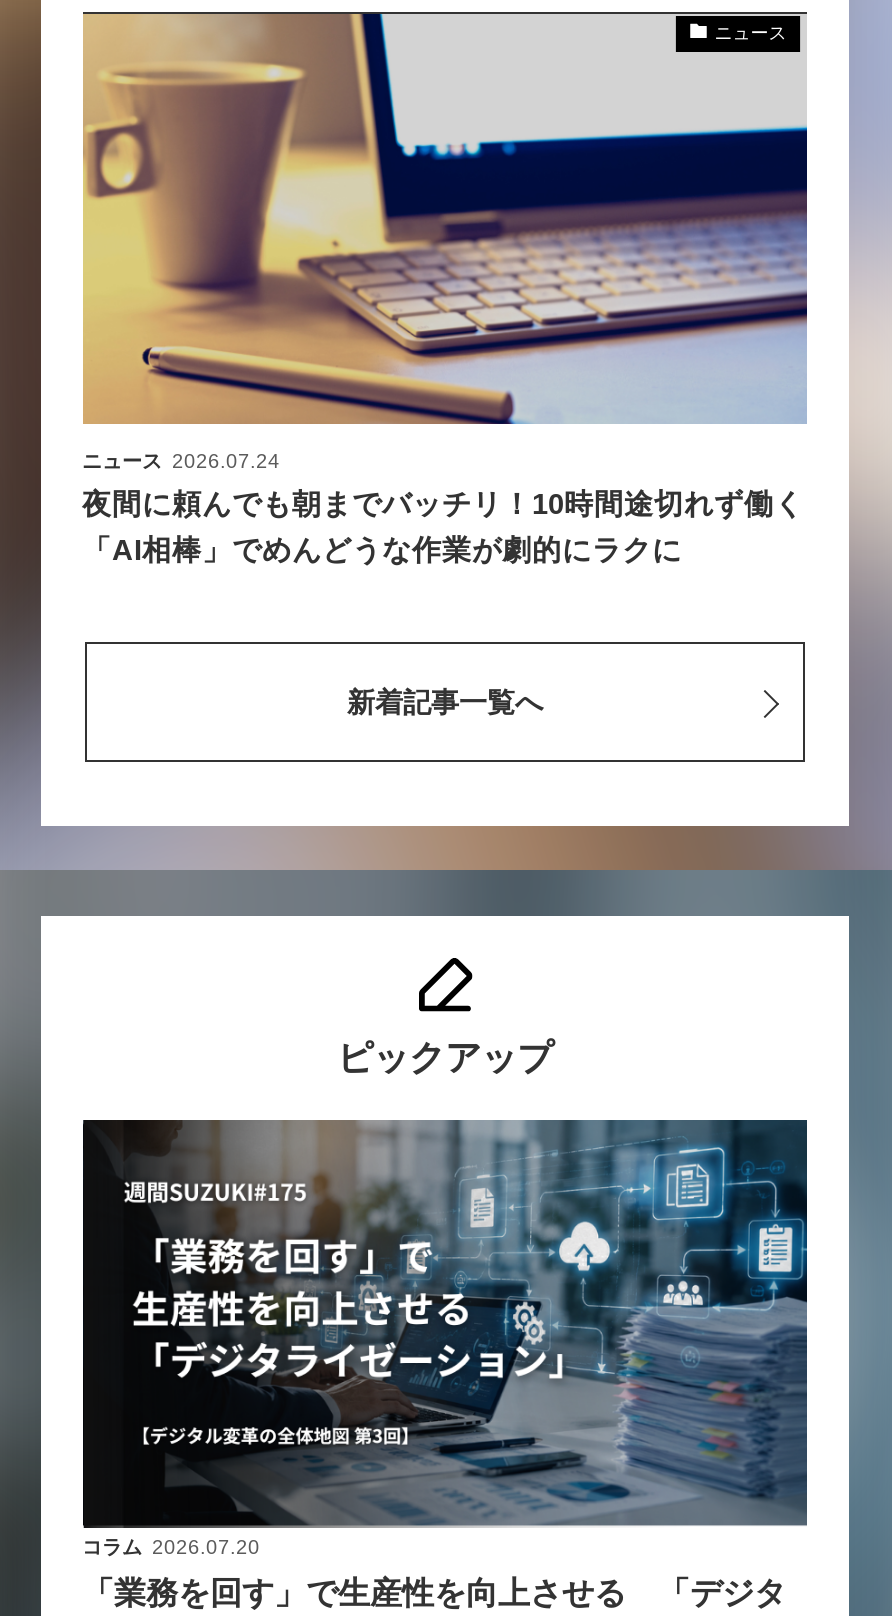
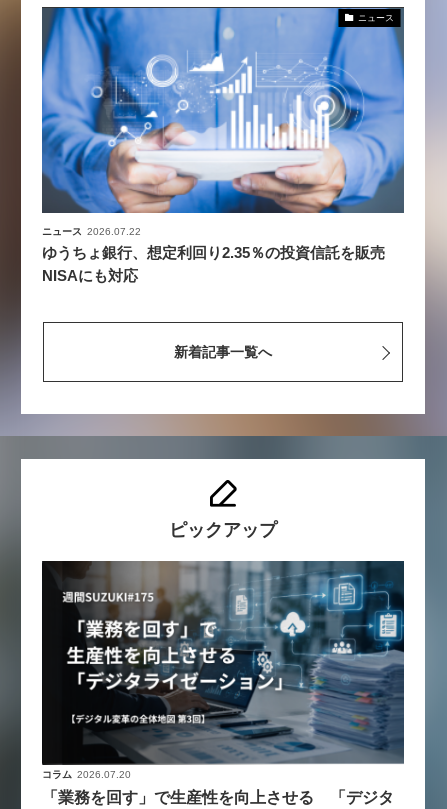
- [image]
- ニュース 2026.07.24
+ [image]
+ ニュース 2026.07.22

- 夜間に頼んでも朝までバッチリ！10時間途切れず働く
- 「AI相棒」でめんどうな作業が劇的にラクに
+ ゆうちょ銀行、想定利回り2.35％の投資信託を販売
+ NISAにも対応
